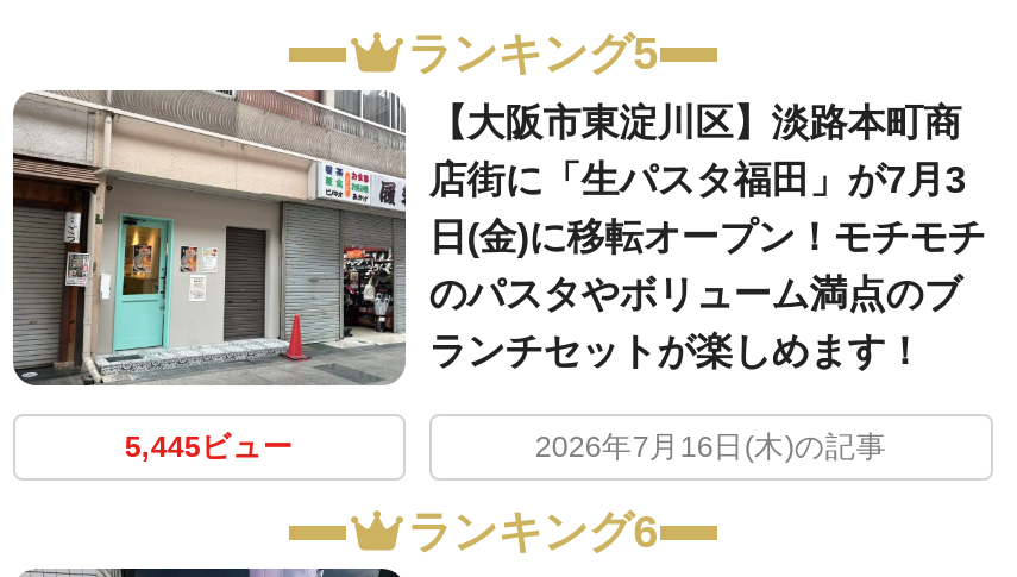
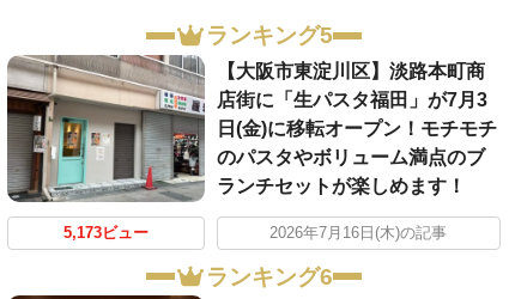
- 5,445ビュー
+ 5,173ビュー
